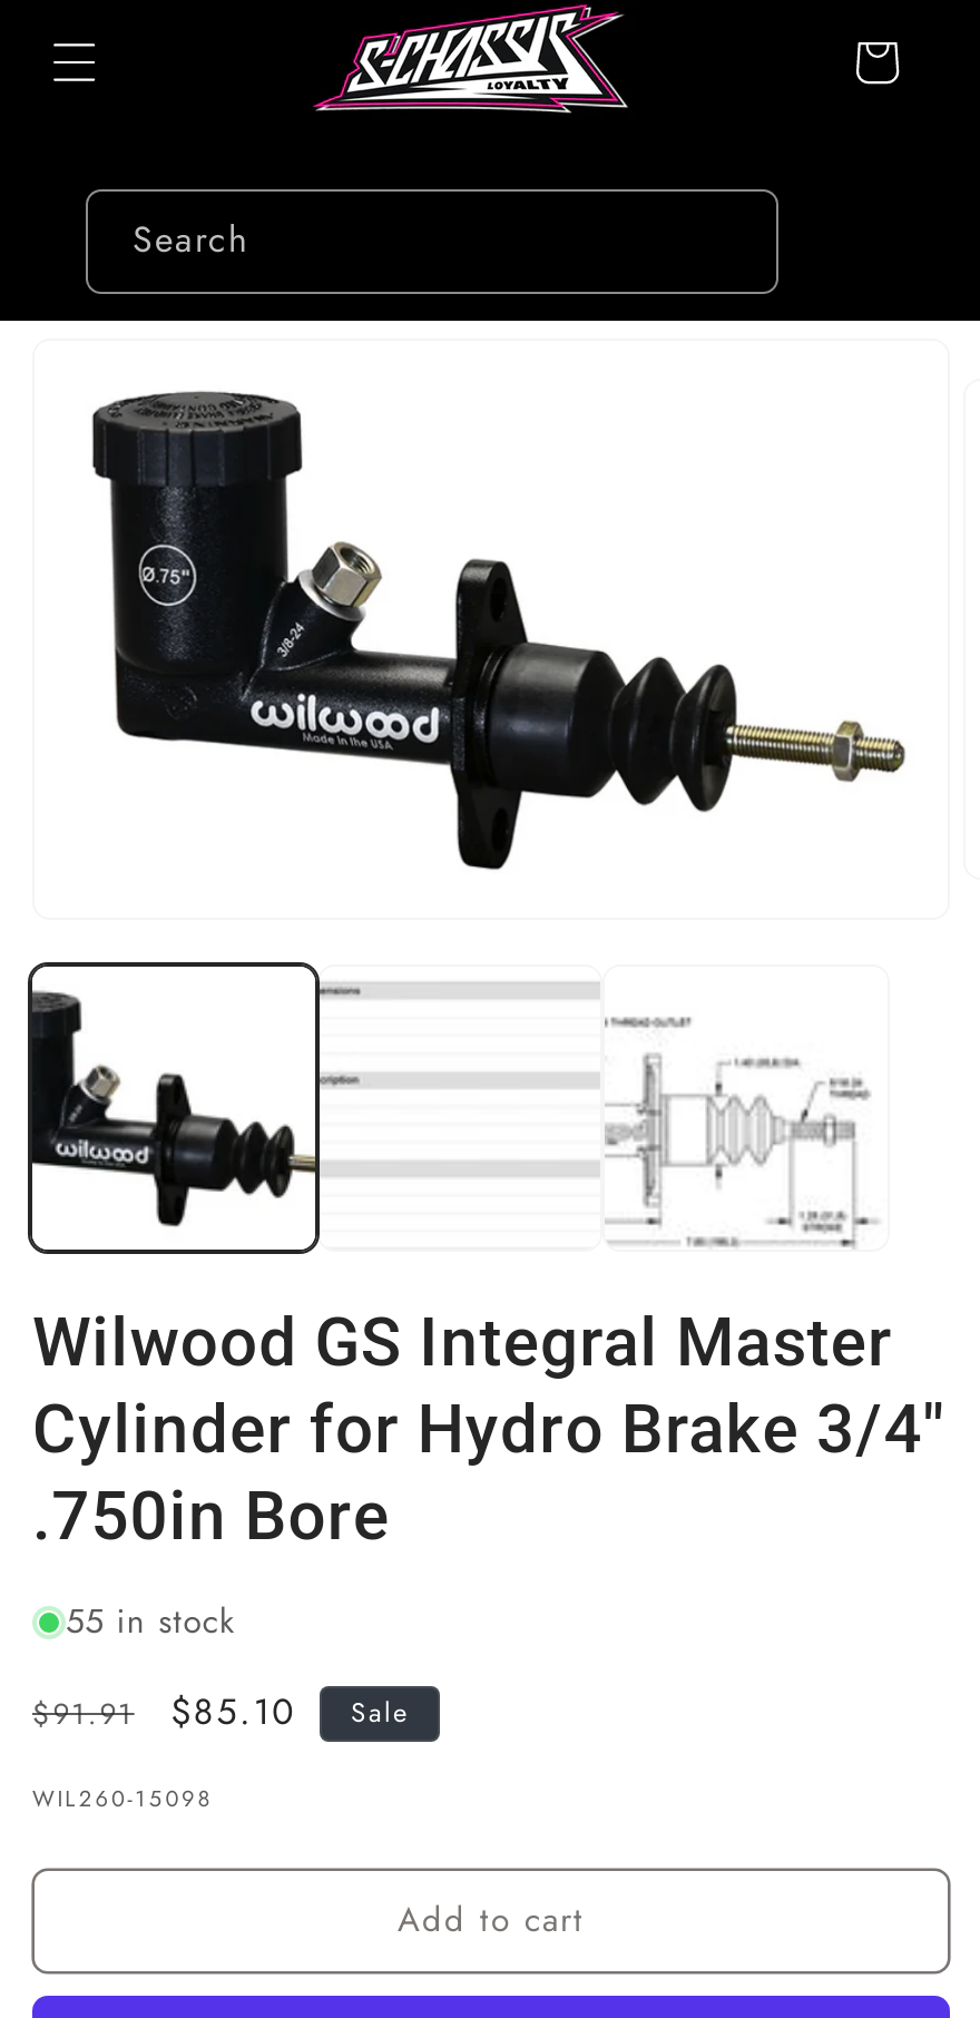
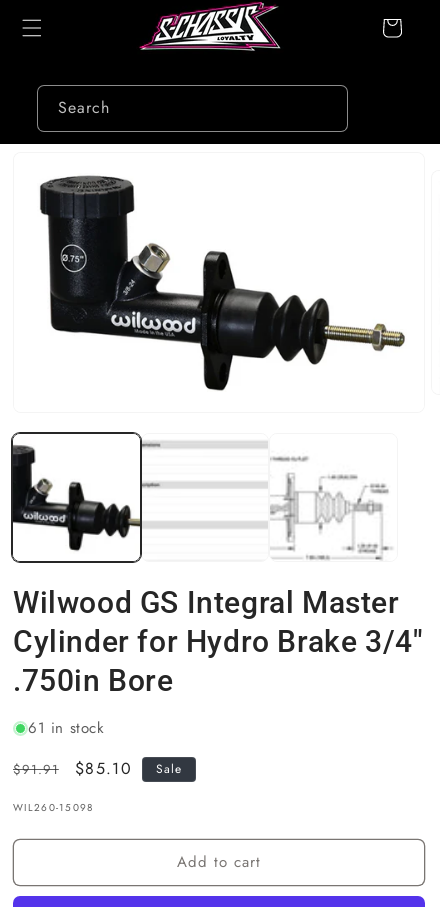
- 55 in stock
+ 61 in stock
